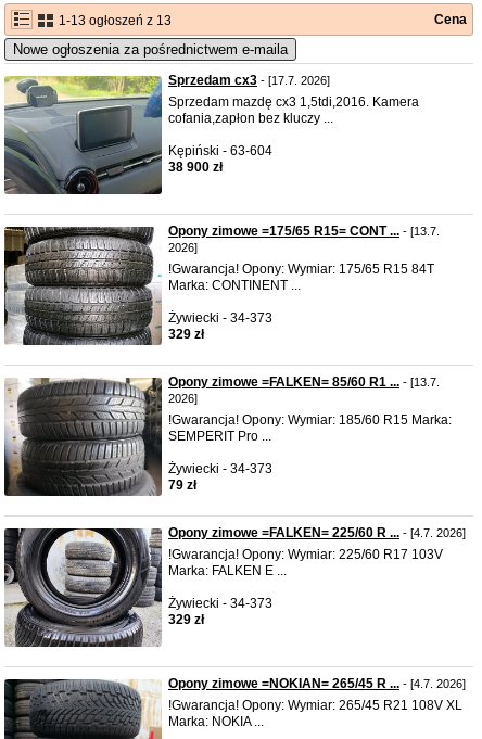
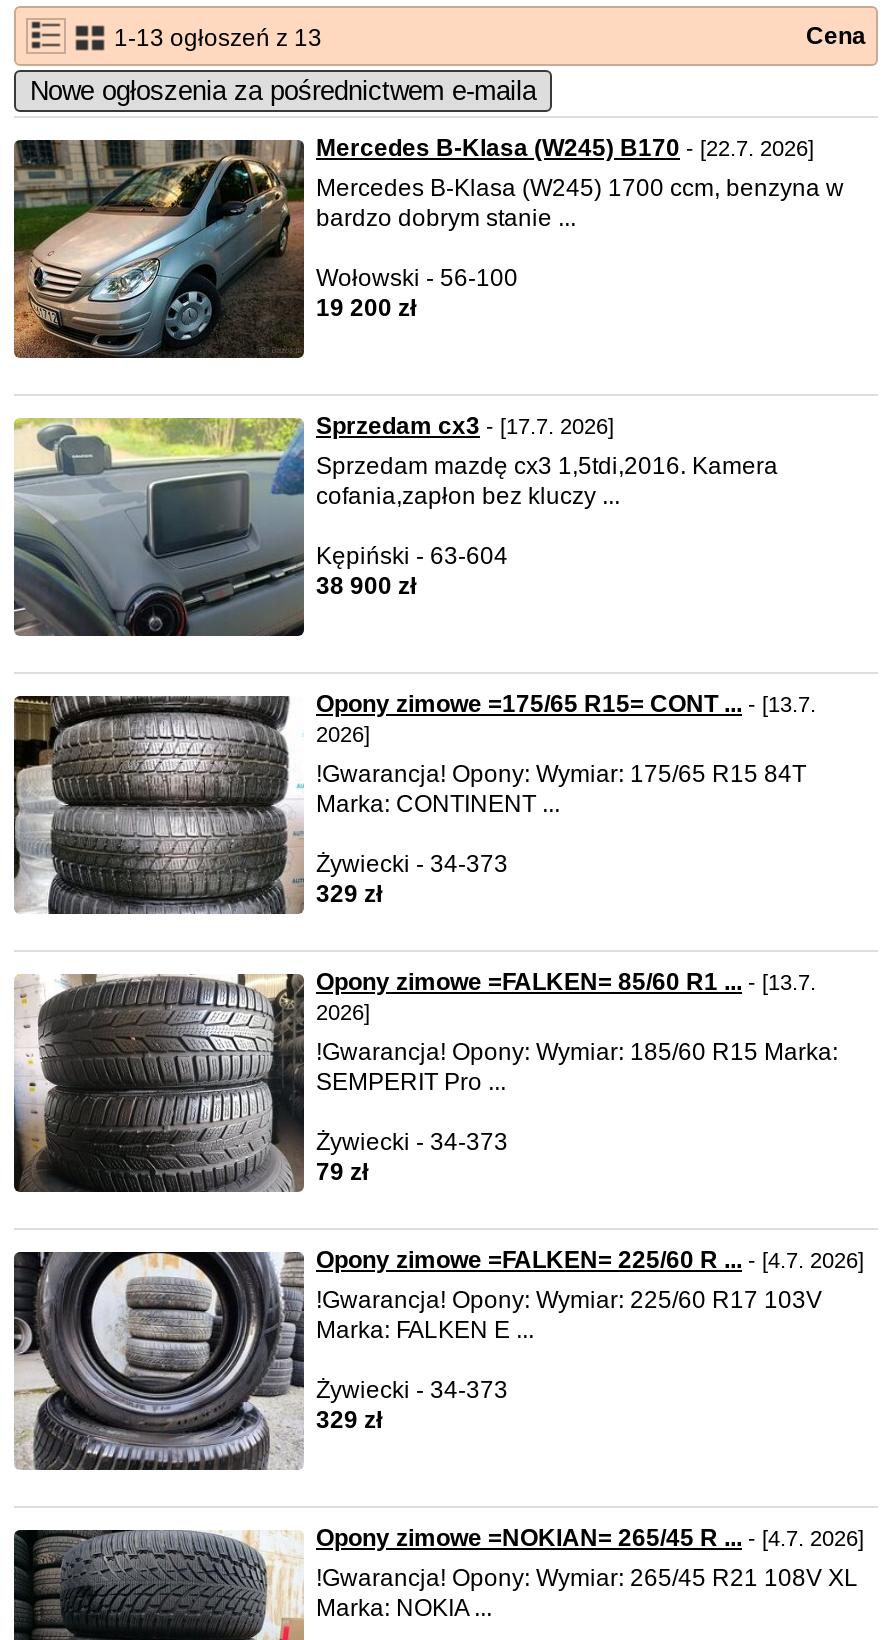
+ [image]
+ Mercedes B-Klasa (W245) B170 - [22.7. 2026]
+ Mercedes B-Klasa (W245) 1700 ccm, benzyna w
+ bardzo dobrym stanie ...
+ Wołowski - 56-100
+ 19 200 zł
